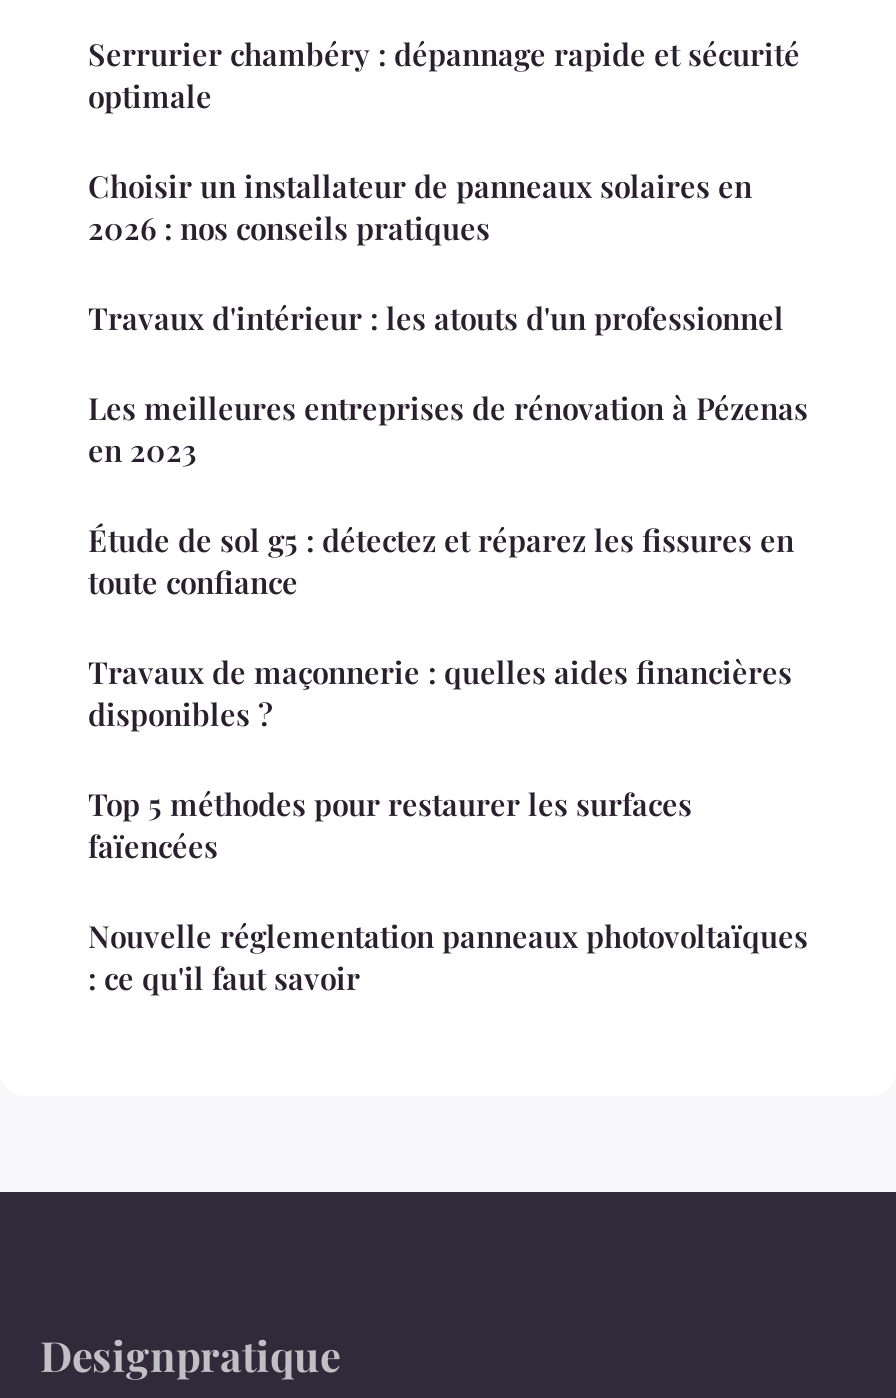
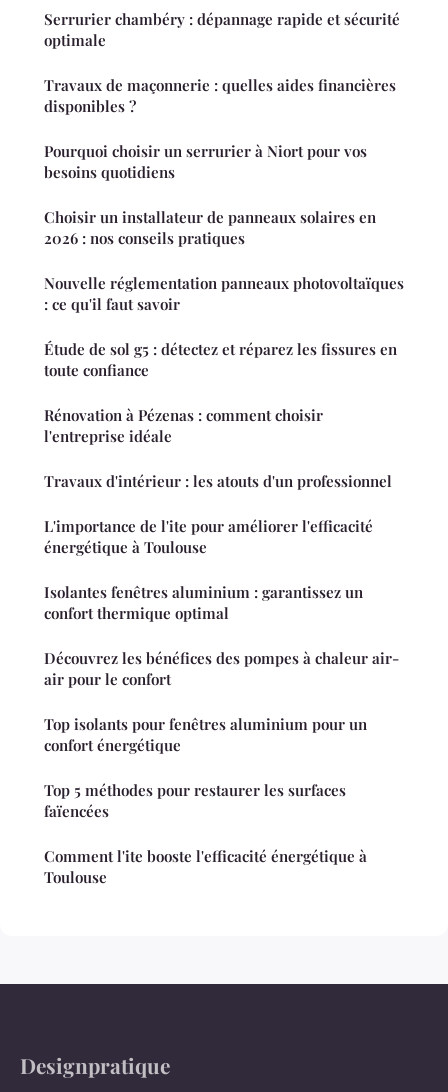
moved down: Choisir un installateur de panneaux solaires en | 2026 : nos conseils pratiques

moved down: Travaux d'intérieur : les atouts d'un professionnel

- Les meilleures entreprises de rénovation à Pézenas
- en 2023

moved down: Étude de sol g5 : détectez et réparez les fissures en | toute confiance

moved up: Travaux de maçonnerie : quelles aides financières | disponibles ?

+ Pourquoi choisir un serrurier à Niort pour vos
+ besoins quotidiens

moved down: Top 5 méthodes pour restaurer les surfaces | faïencées

moved up: Nouvelle réglementation panneaux photovoltaïques | : ce qu'il faut savoir

+ Rénovation à Pézenas : comment choisir
+ l'entreprise idéale
+ L'importance de l'ite pour améliorer l'efficacité
+ énergétique à Toulouse
+ Isolantes fenêtres aluminium : garantissez un
+ confort thermique optimal
+ Découvrez les bénéfices des pompes à chaleur air-
+ air pour le confort
+ Top isolants pour fenêtres aluminium pour un
+ confort énergétique
+ Comment l'ite booste l'efficacité énergétique à
+ Toulouse
